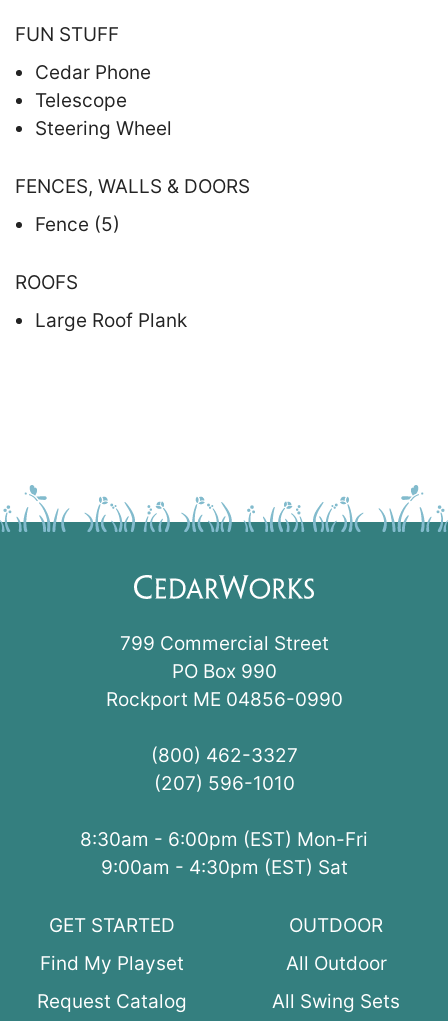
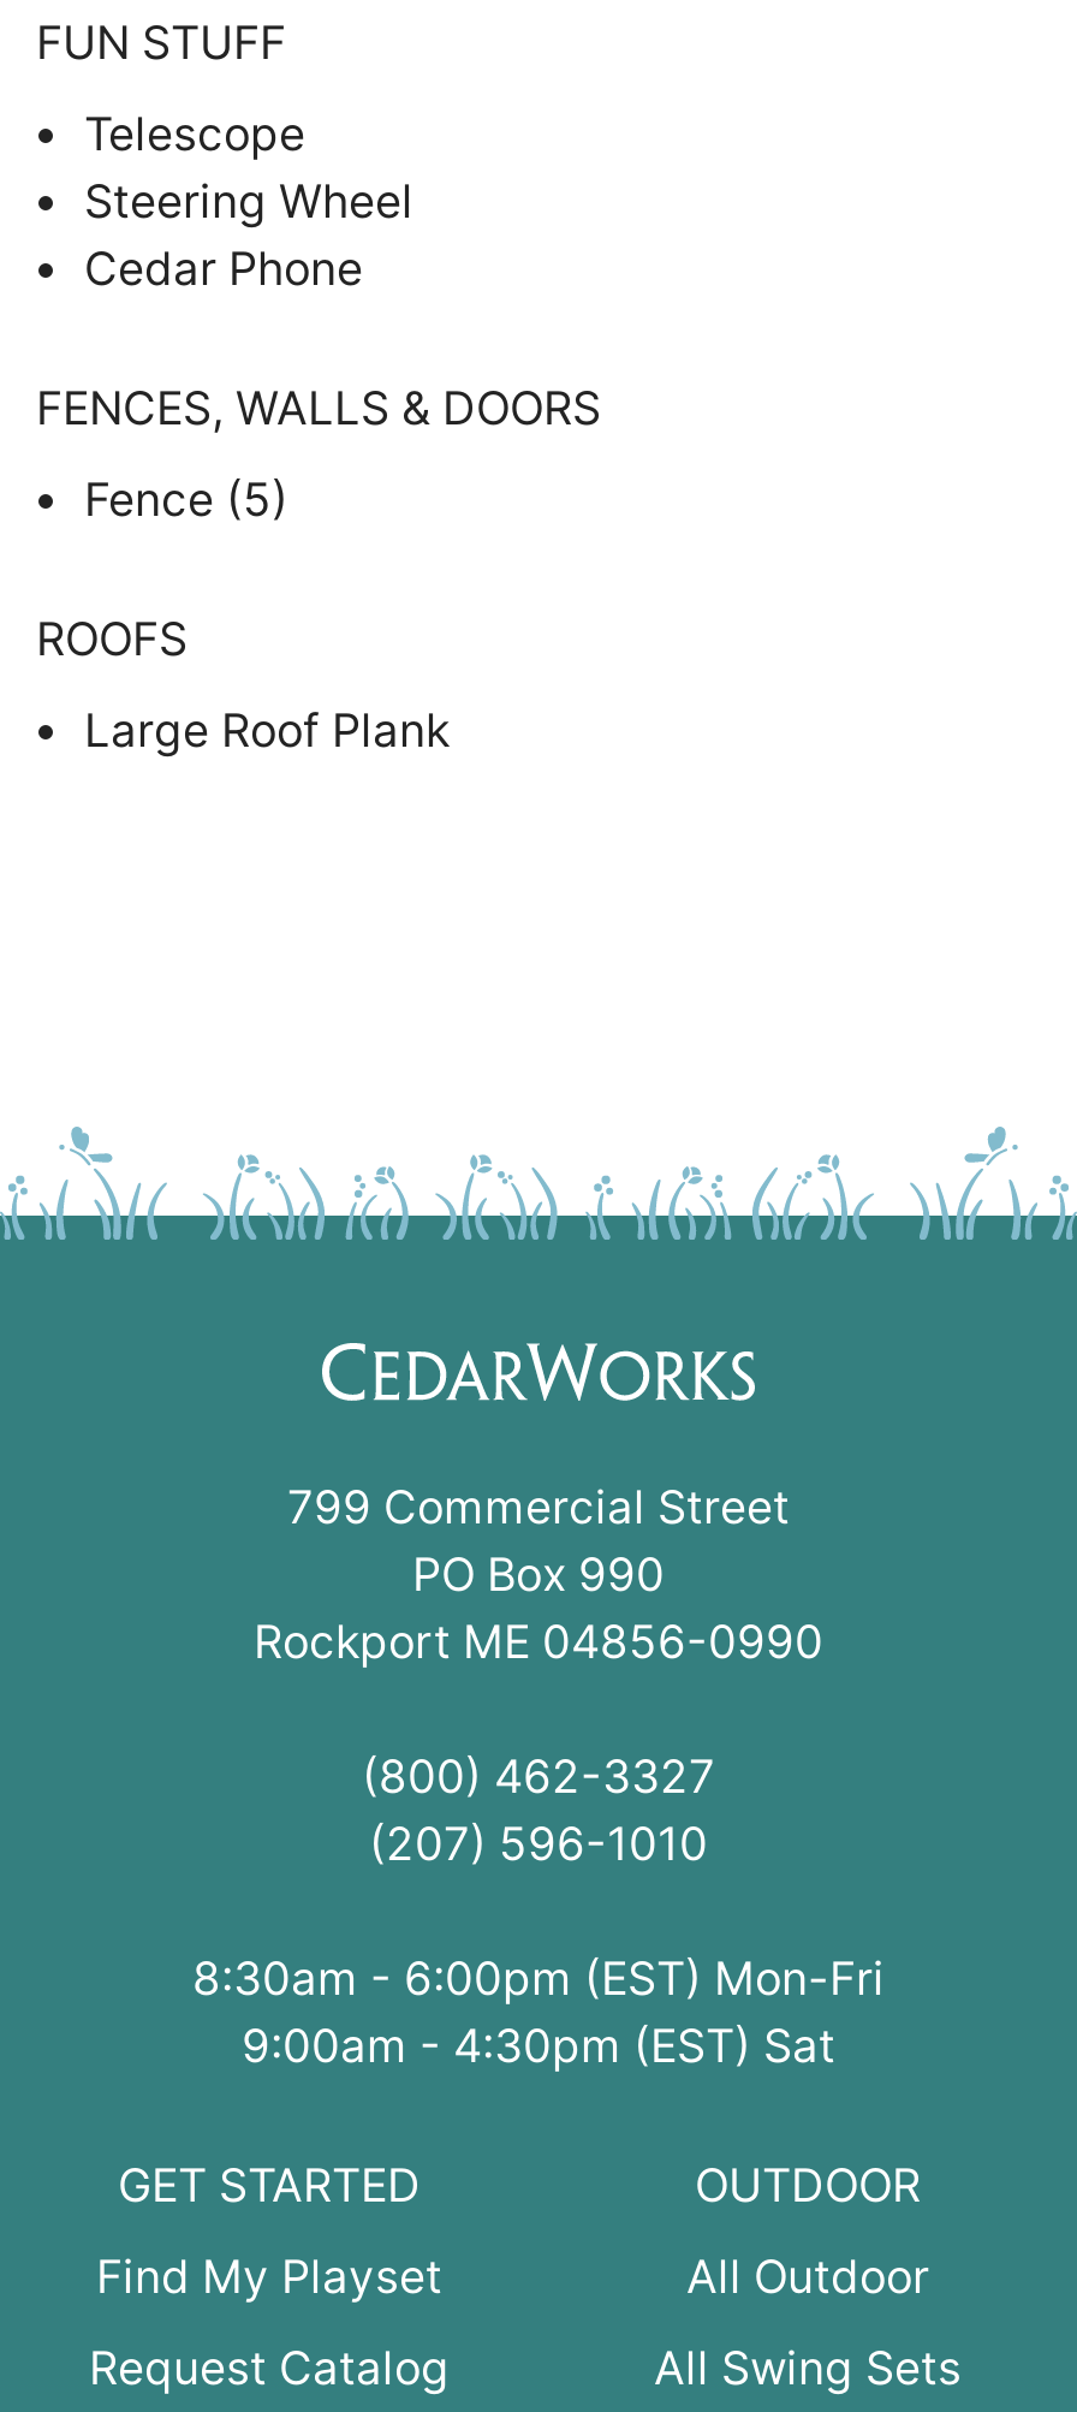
moved down: Cedar Phone

moved up: Telescope | Steering Wheel
